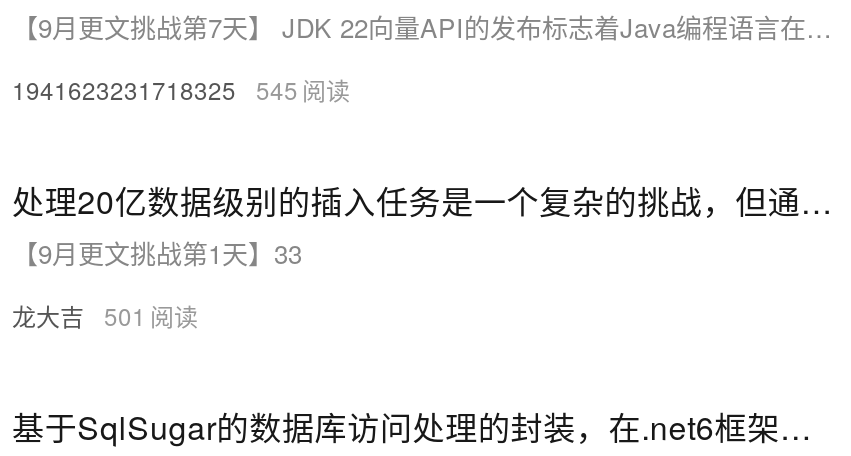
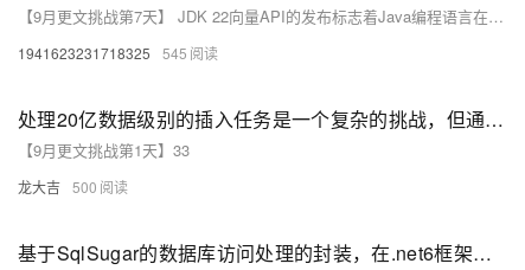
- 龙大吉 501
+ 龙大吉 500
